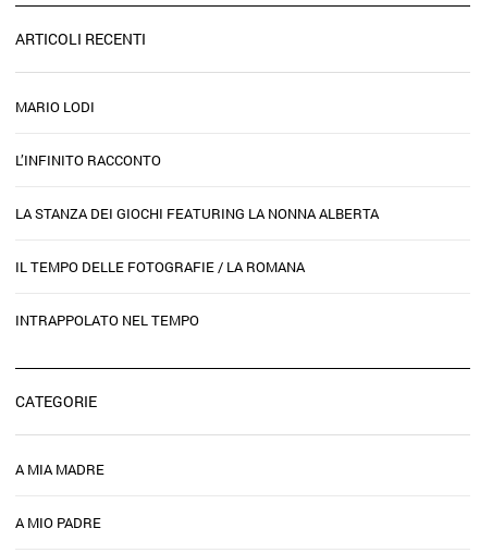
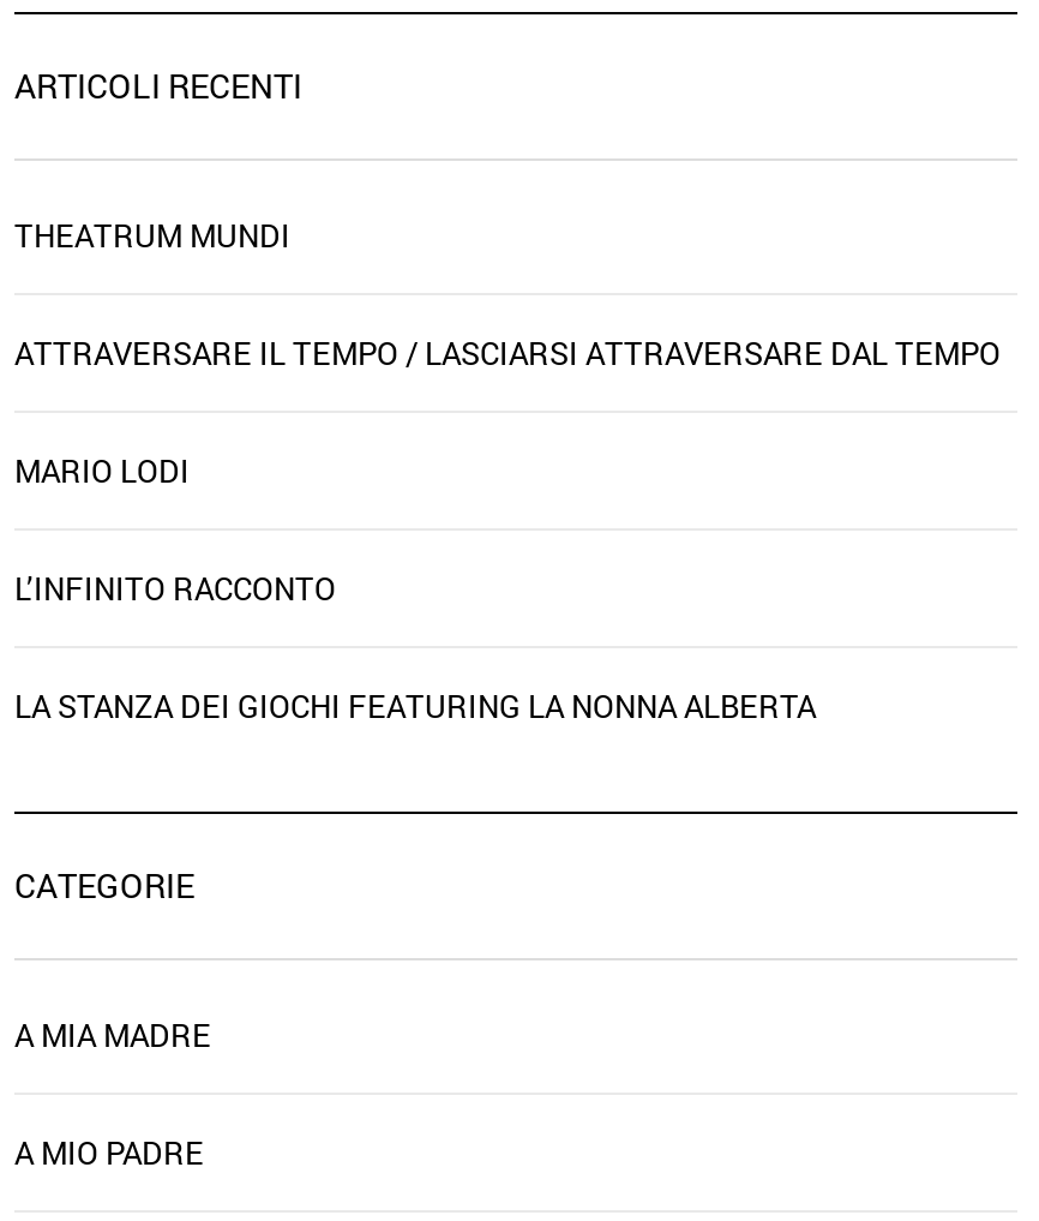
+ THEATRUM MUNDI
+ ATTRAVERSARE IL TEMPO / LASCIARSI ATTRAVERSARE DAL TEMPO

moved down: MARIO LODI | L’INFINITO RACCONTO | LA STANZA DEI GIOCHI FEATURING LA NONNA ALBERTA

- IL TEMPO DELLE FOTOGRAFIE / LA ROMANA
- INTRAPPOLATO NEL TEMPO
